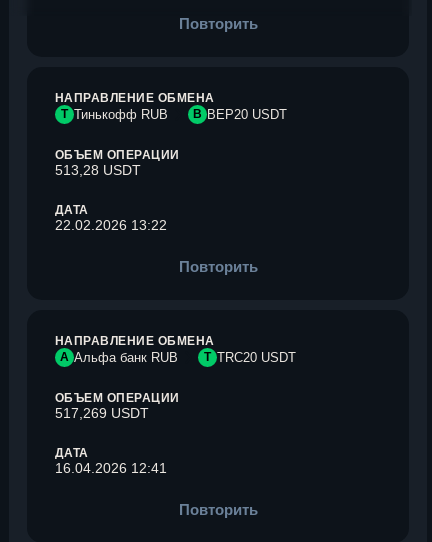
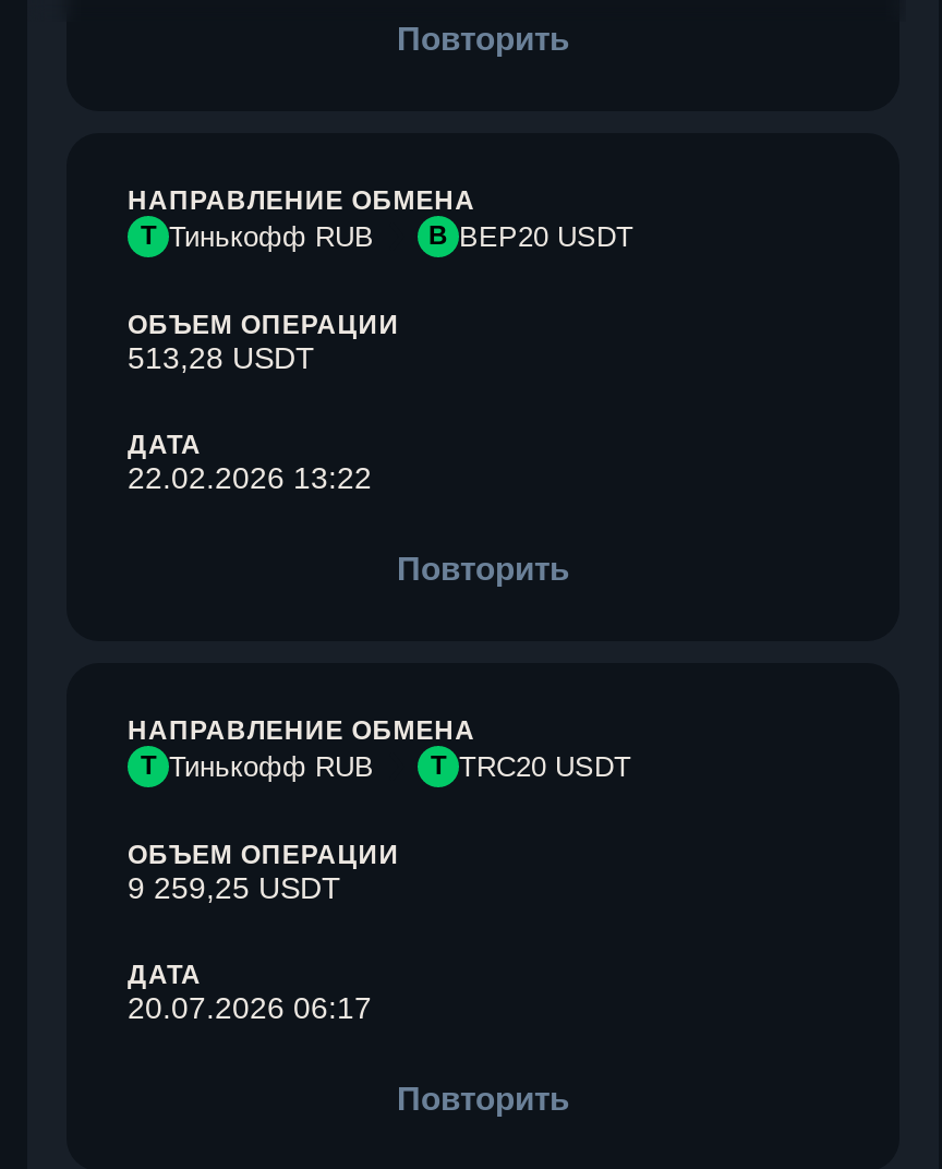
- А Альфа банк RUB
+ Т Тинькофф RUB

- 517,269 USDT
+ 9 259,25 USDT

- 16.04.2026 12:41
+ 20.07.2026 06:17
